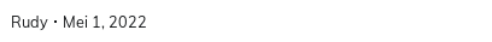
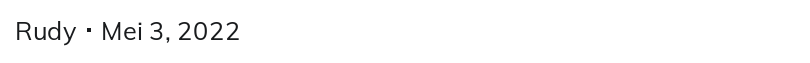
- Rudy Mei 1, 2022
+ Rudy Mei 3, 2022
